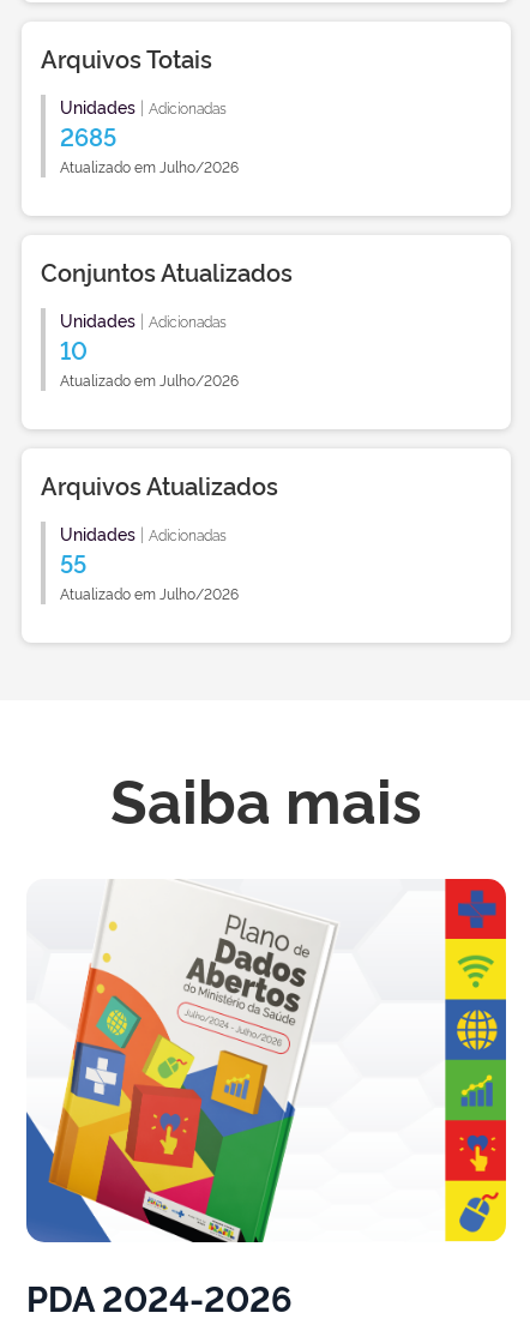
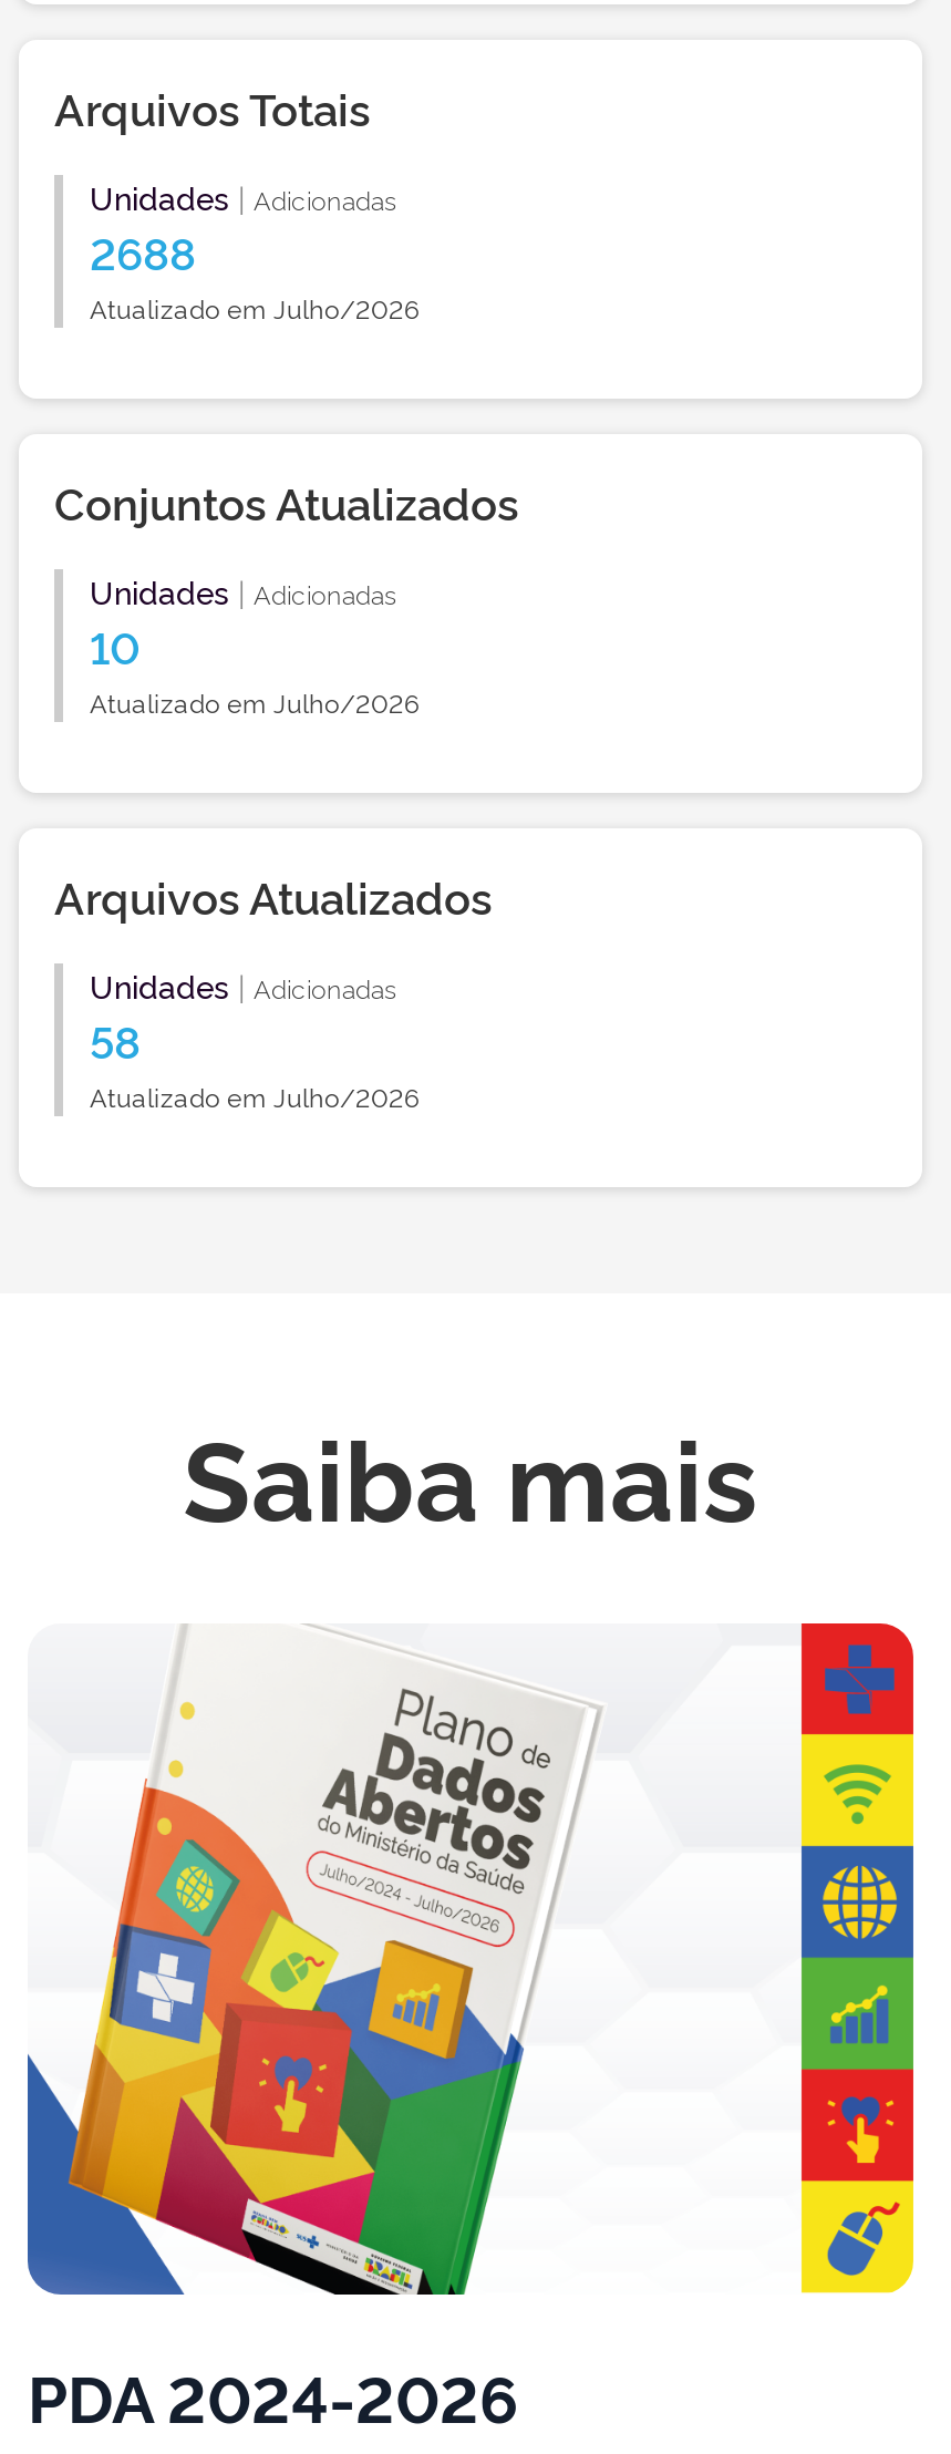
- 2685
+ 2688

- 55
+ 58
